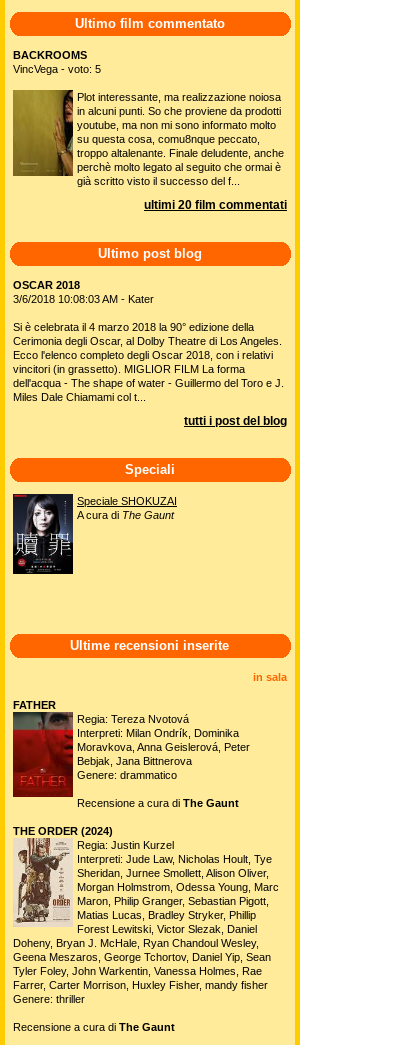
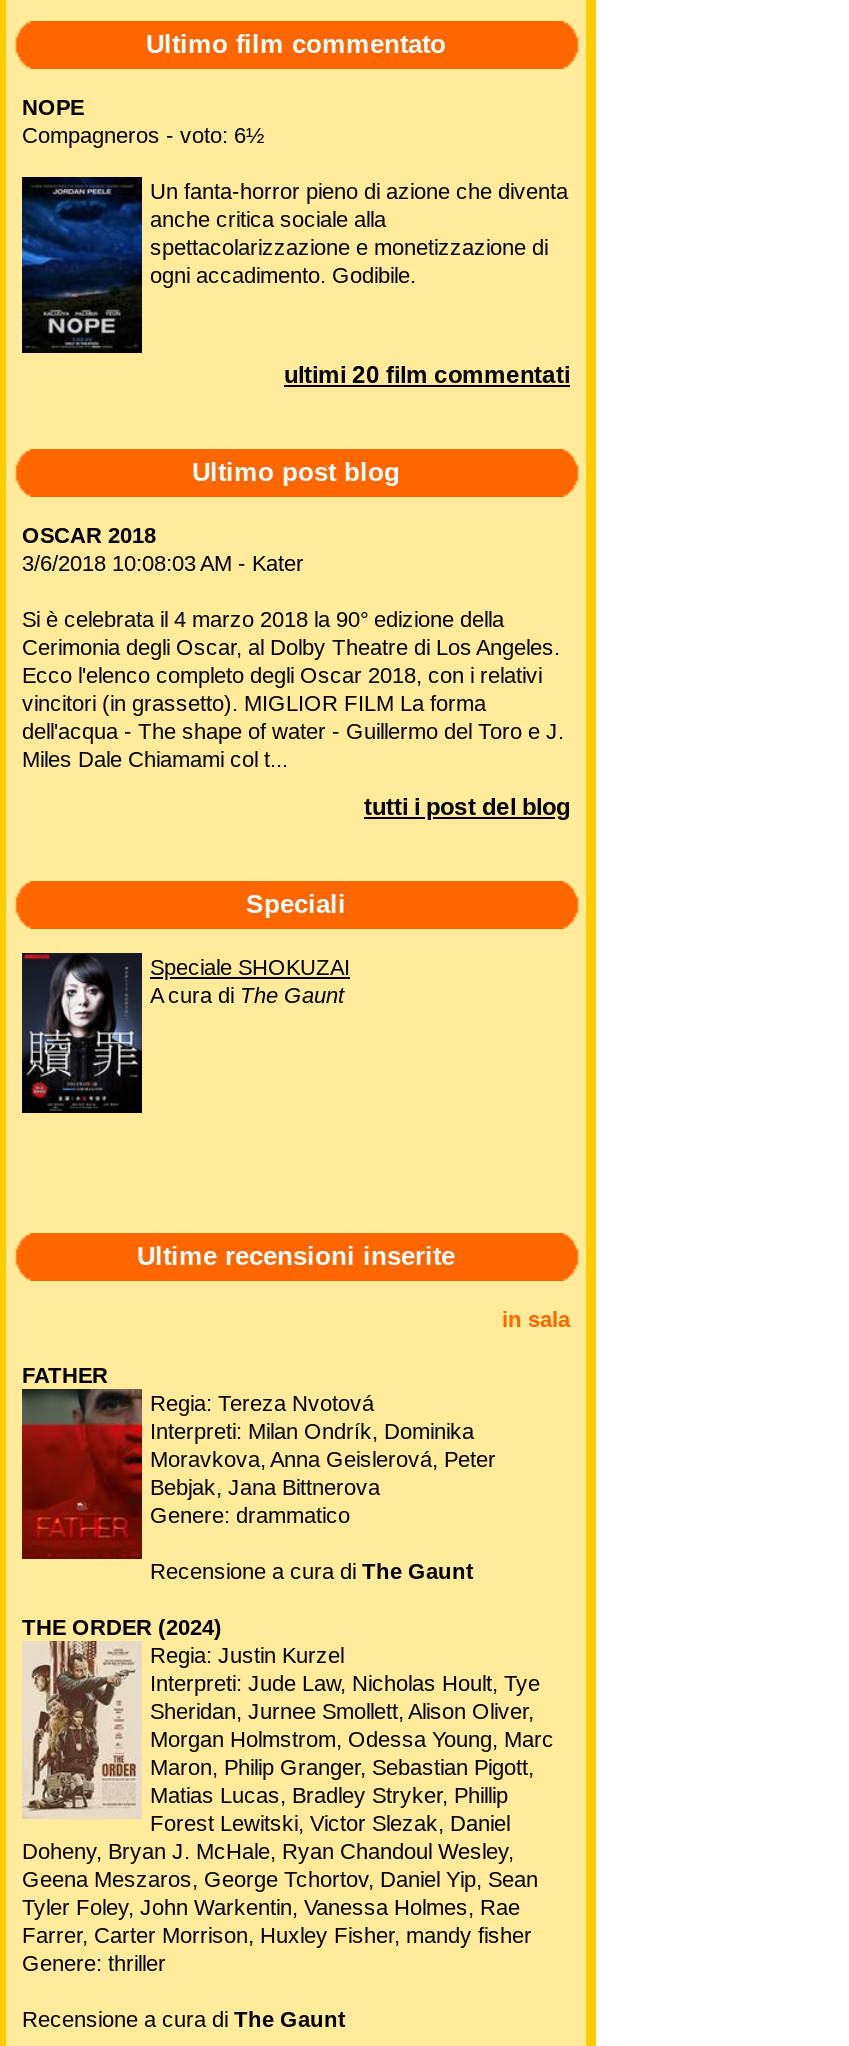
- BACKROOMS
- VincVega - voto: 5
+ NOPE
+ Compagneros - voto: 6½

- [image]
- Plot interessante, ma realizzazione noiosa
- in alcuni punti. So che proviene da prodotti
- youtube, ma non mi sono informato molto
- su questa cosa, comu8nque peccato,
- troppo altalenante. Finale deludente, anche
- perchè molto legato al seguito che ormai è
- già scritto visto il successo del f...
+ [image]
+ Un fanta-horror pieno di azione che diventa
+ anche critica sociale alla
+ spettacolarizzazione e monetizzazione di
+ ogni accadimento. Godibile.
